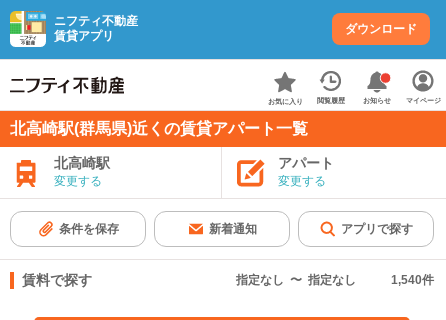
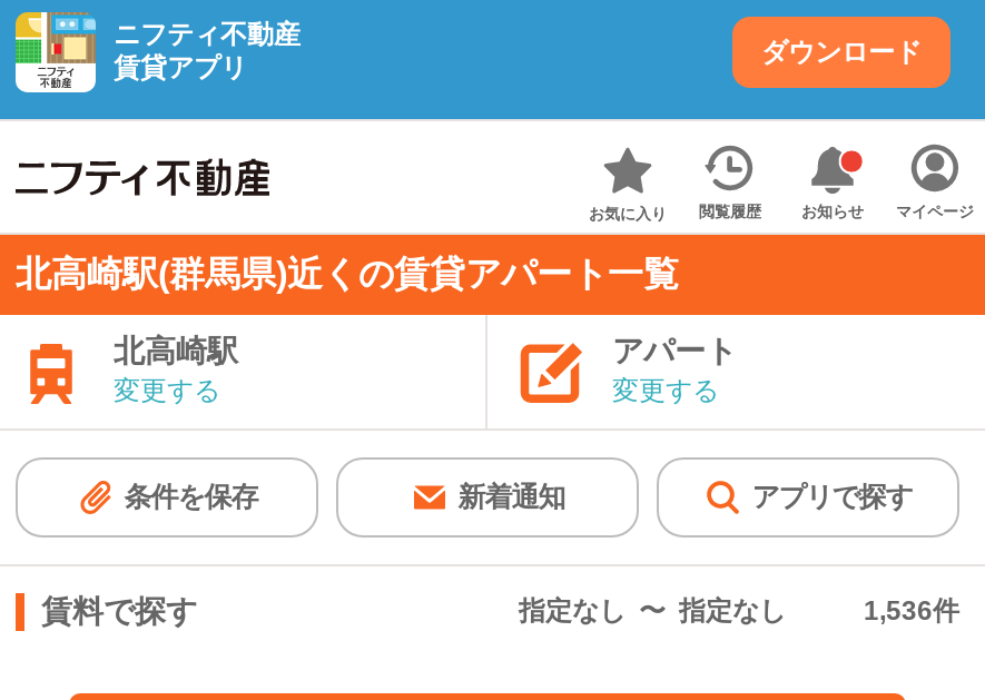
- 1,540件
+ 1,536件
